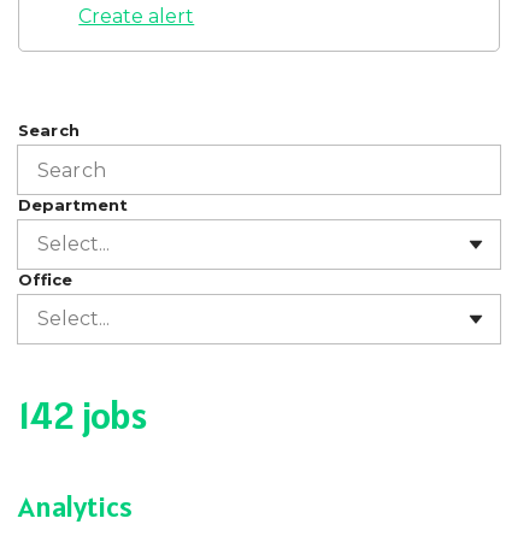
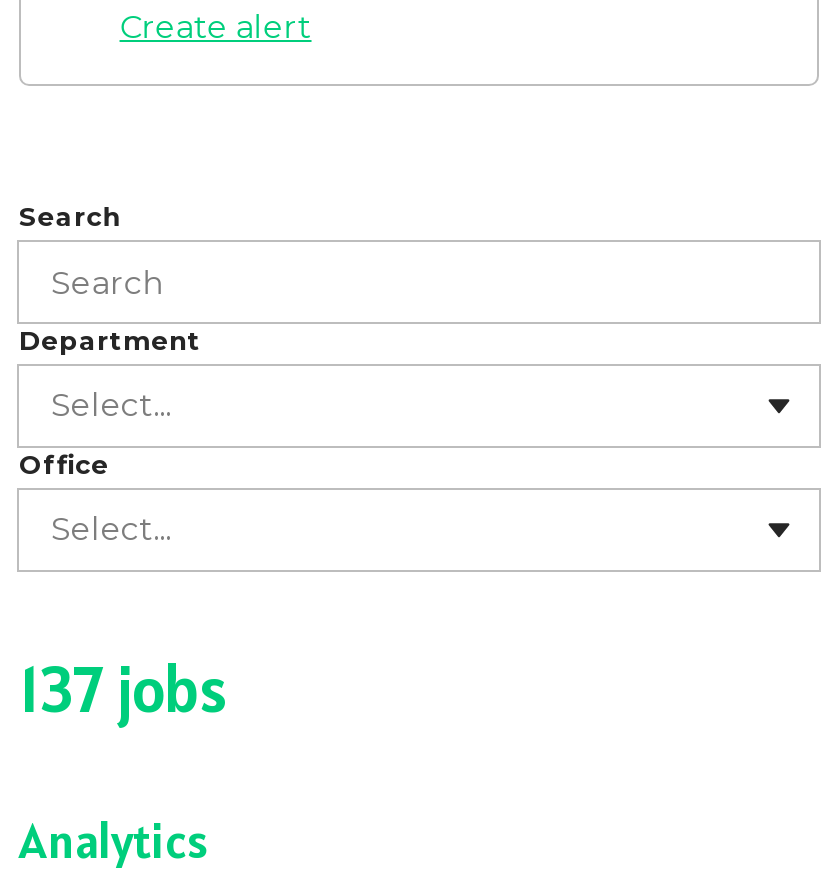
- 142 jobs
+ 137 jobs
